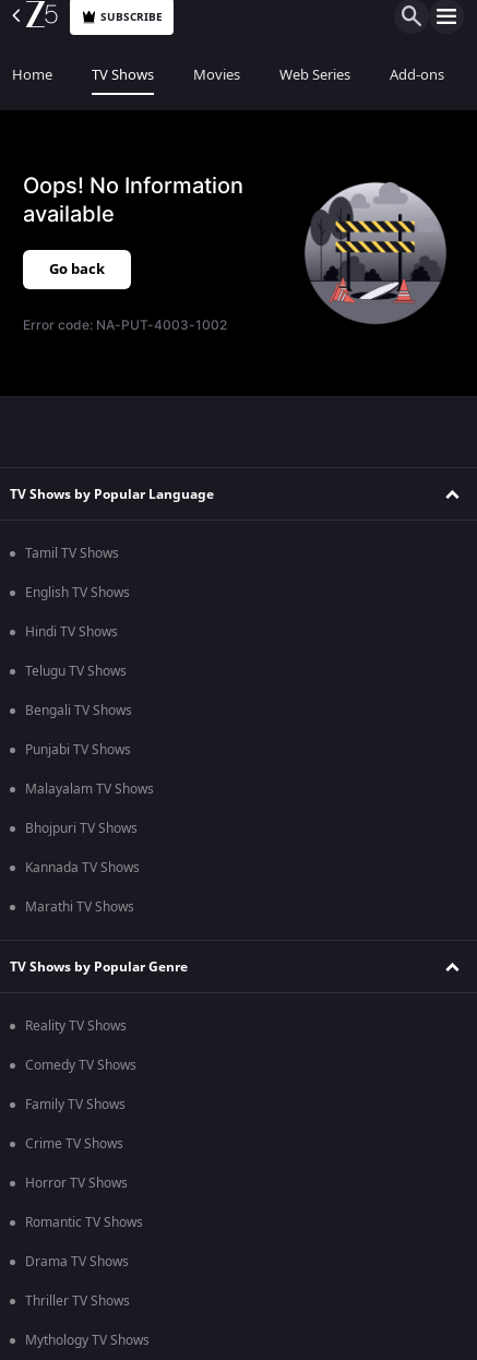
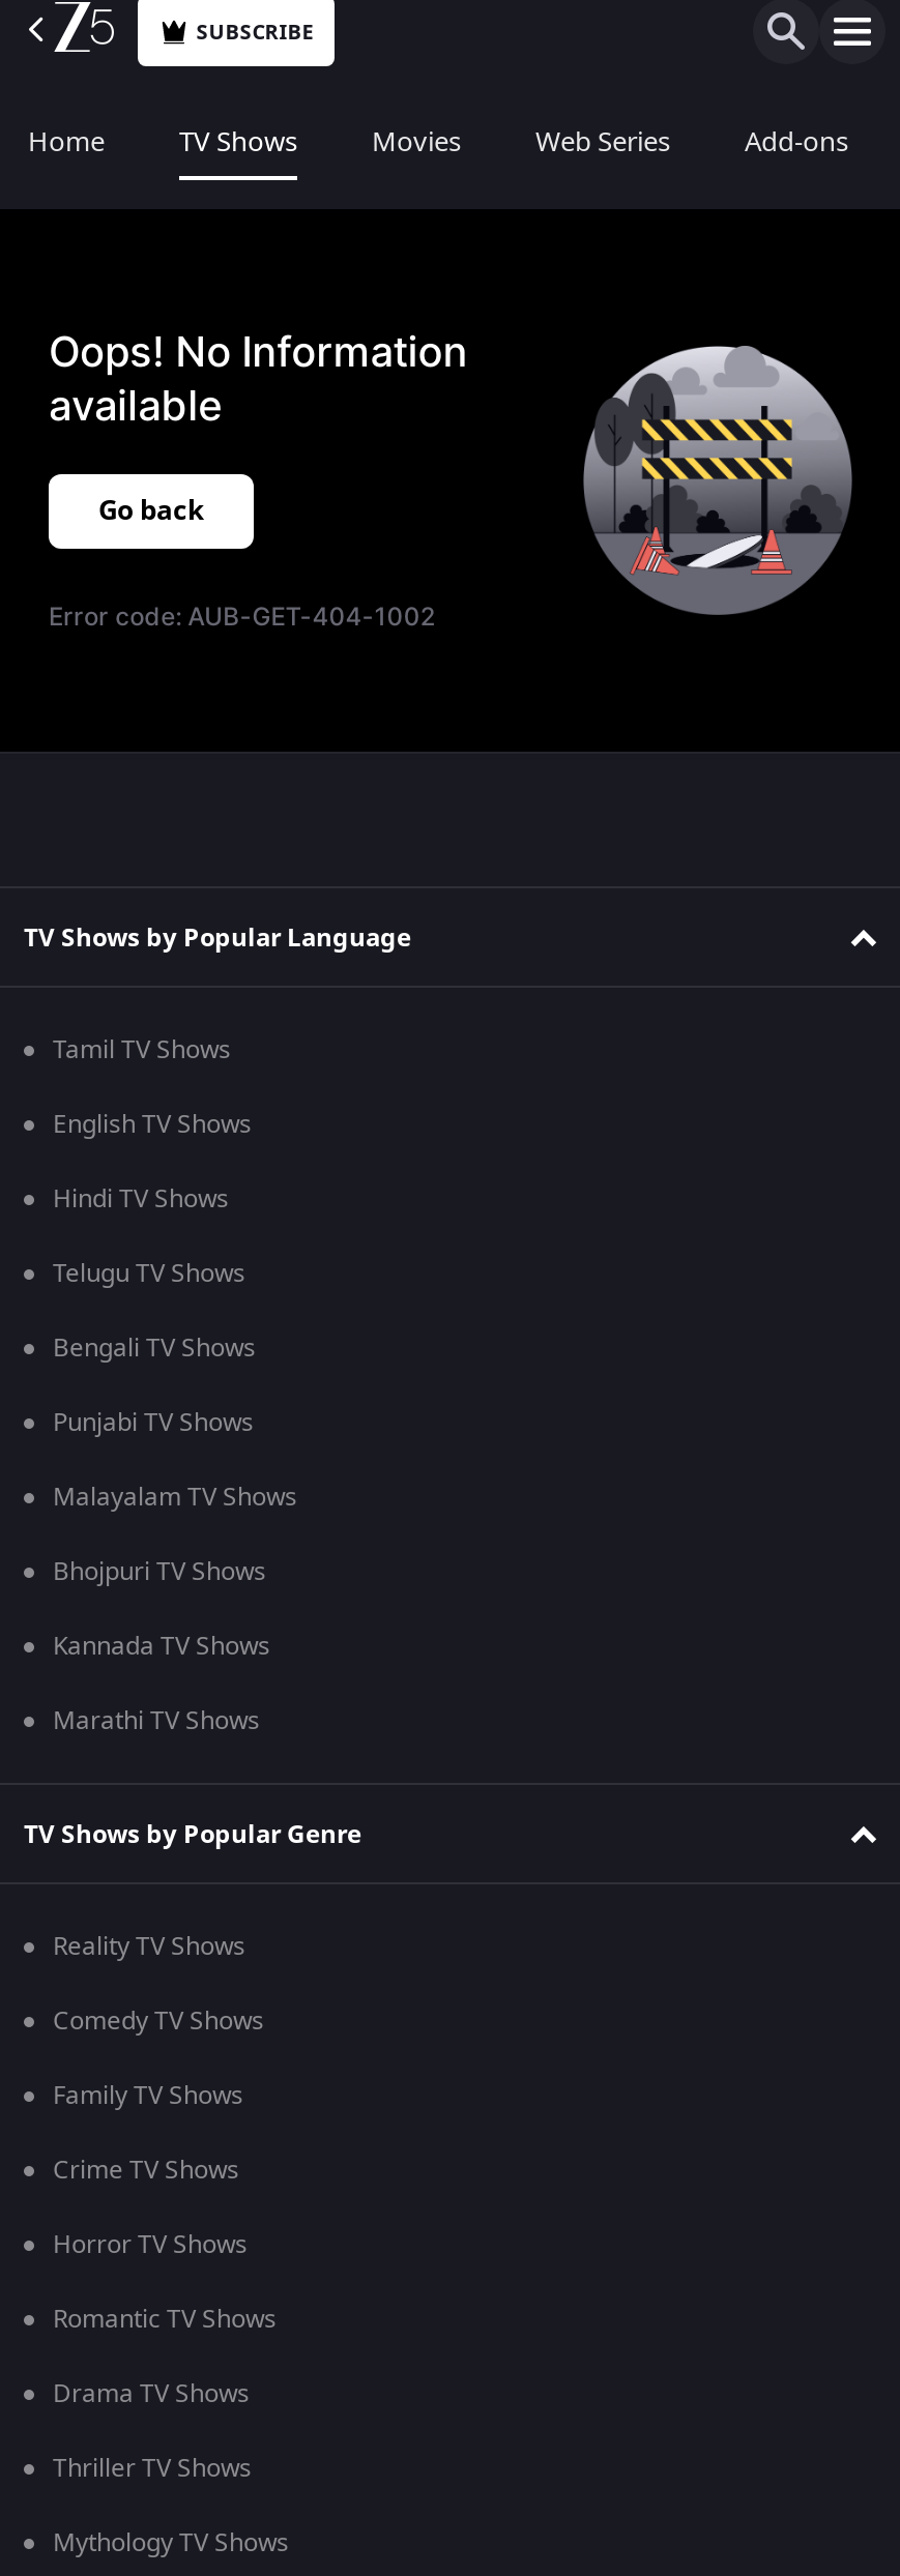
- Error code: NA-PUT-4003-1002
+ Error code: AUB-GET-404-1002
